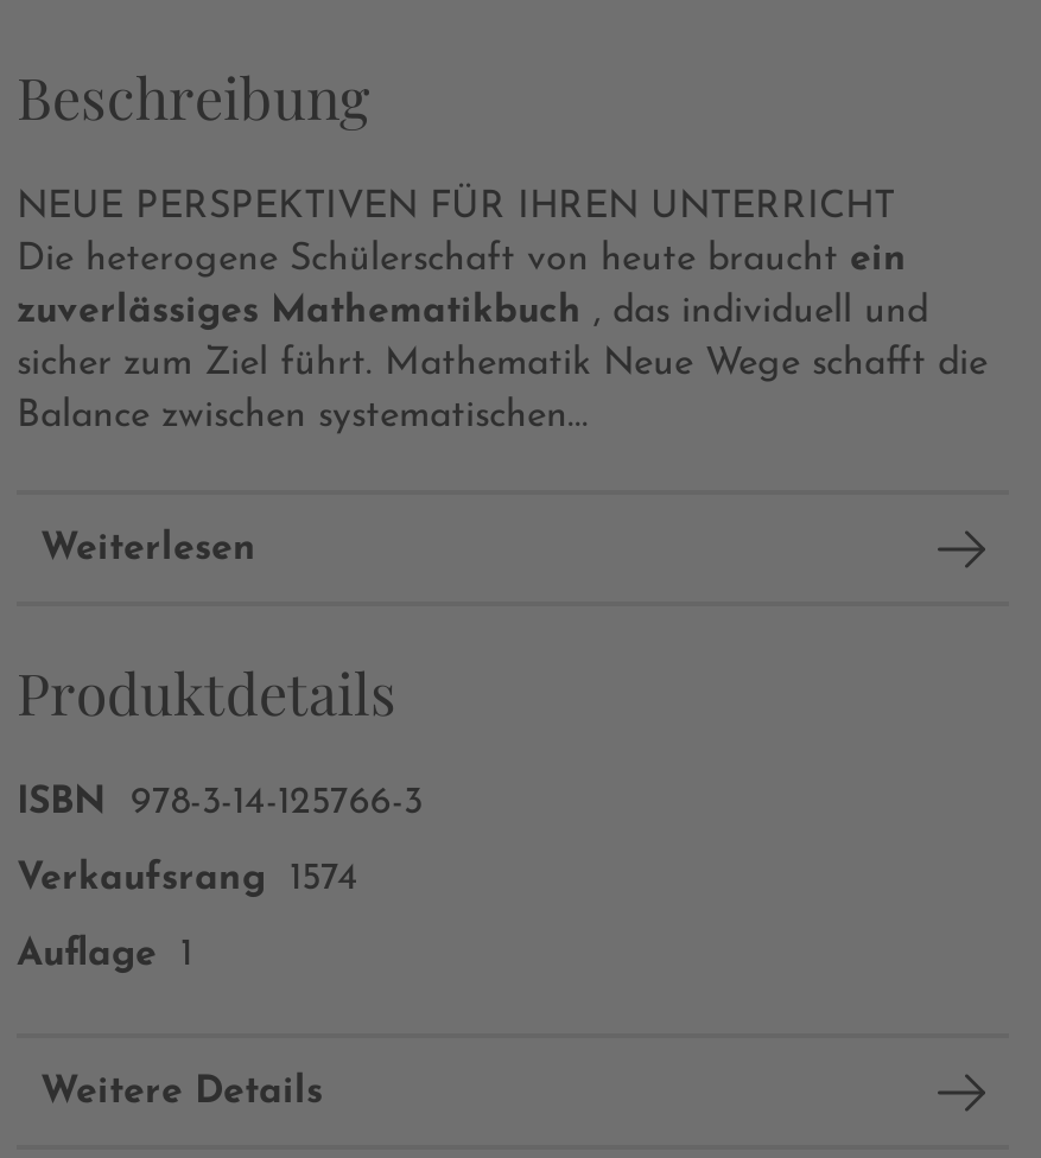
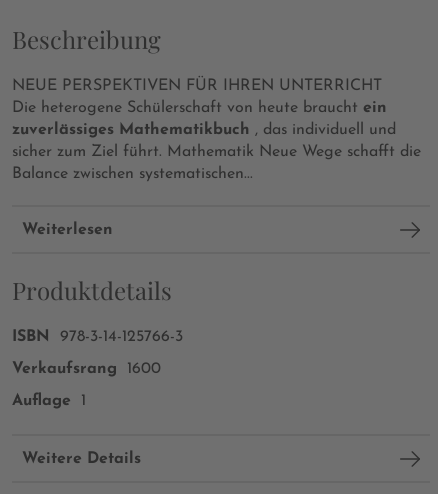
- Verkaufsrang 1574
+ Verkaufsrang 1600
